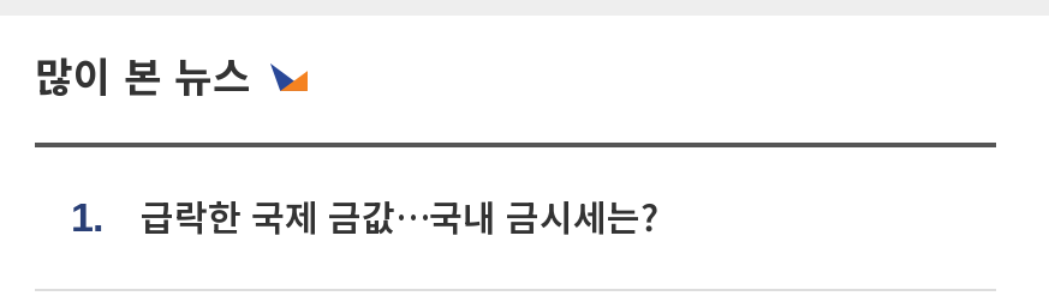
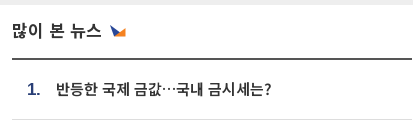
- 급락한 국제 금값…국내 금시세는?
+ 반등한 국제 금값…국내 금시세는?
